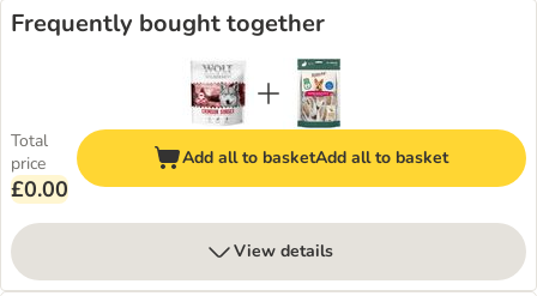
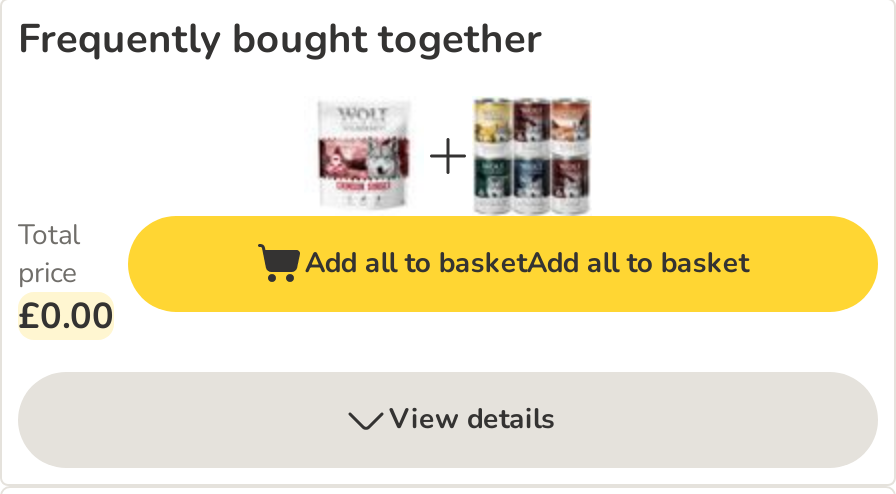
- [image]
+ [image]
